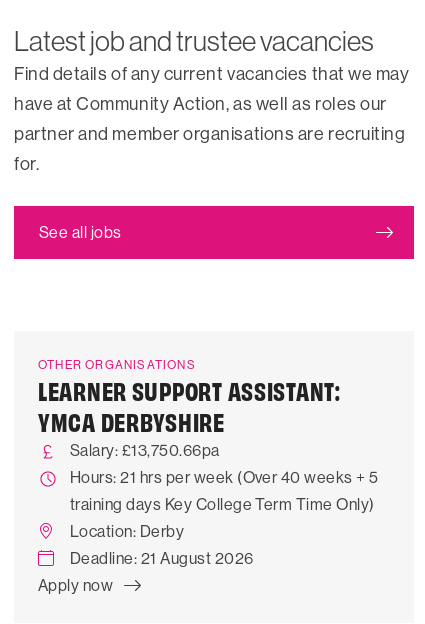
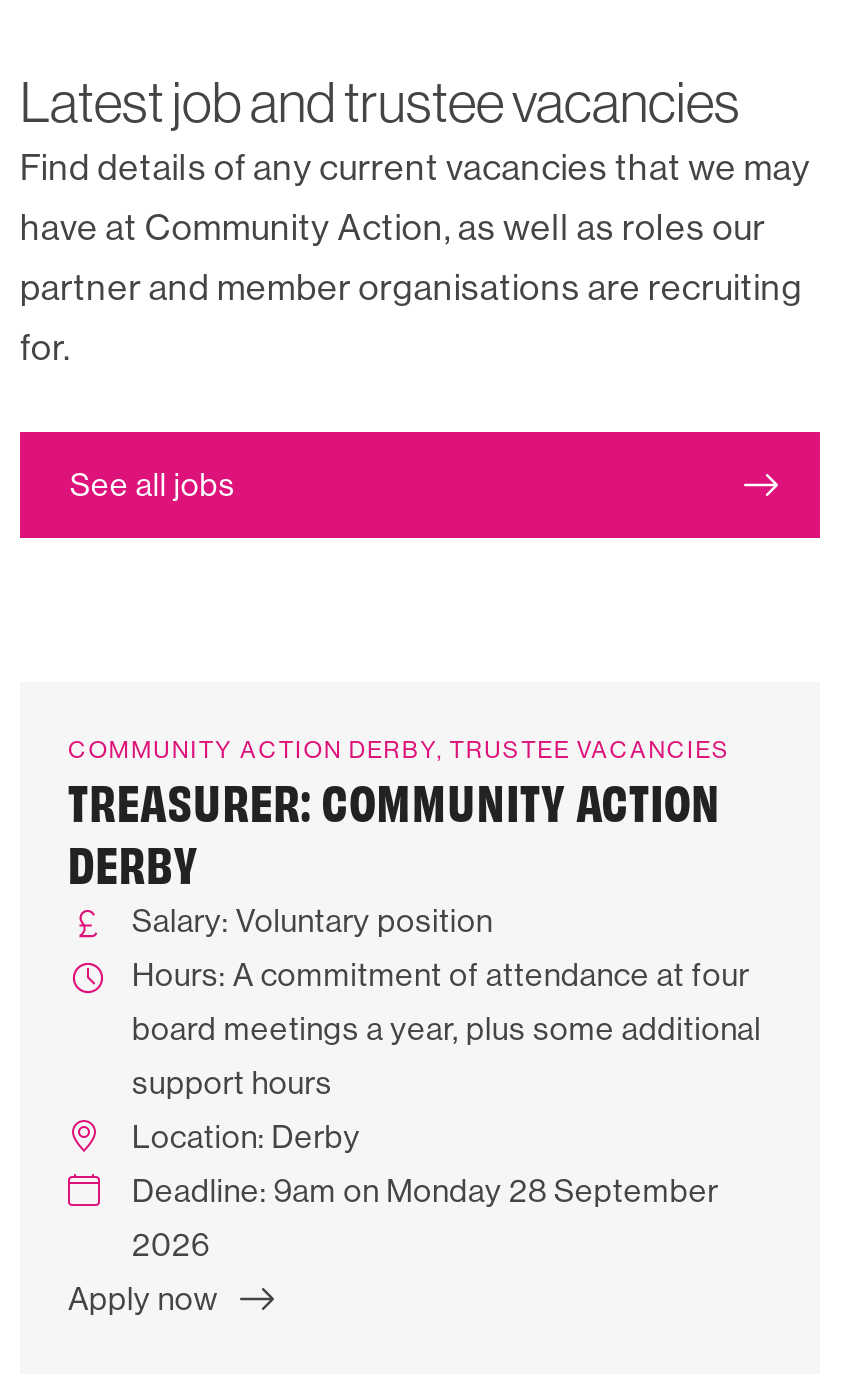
- OTHER ORGANISATIONS
- LEARNER SUPPORT ASSISTANT:
- YMCA DERBYSHIRE
- Salary: £13,750.66pa
- Hours: 21 hrs per week (Over 40 weeks + 5
- training days Key College Term Time Only)
+ COMMUNITY ACTION DERBY, TRUSTEE VACANCIES
+ TREASURER: COMMUNITY ACTION
+ DERBY
+ Salary: Voluntary position
+ Hours: A commitment of attendance at four
+ board meetings a year, plus some additional
+ support hours

- Deadline: 21 August 2026
+ Deadline: 9am on Monday 28 September
+ 2026
